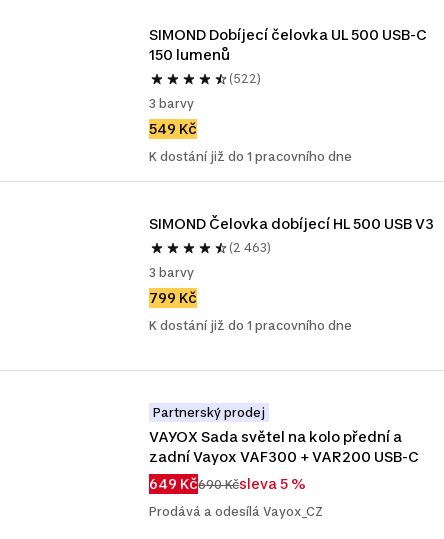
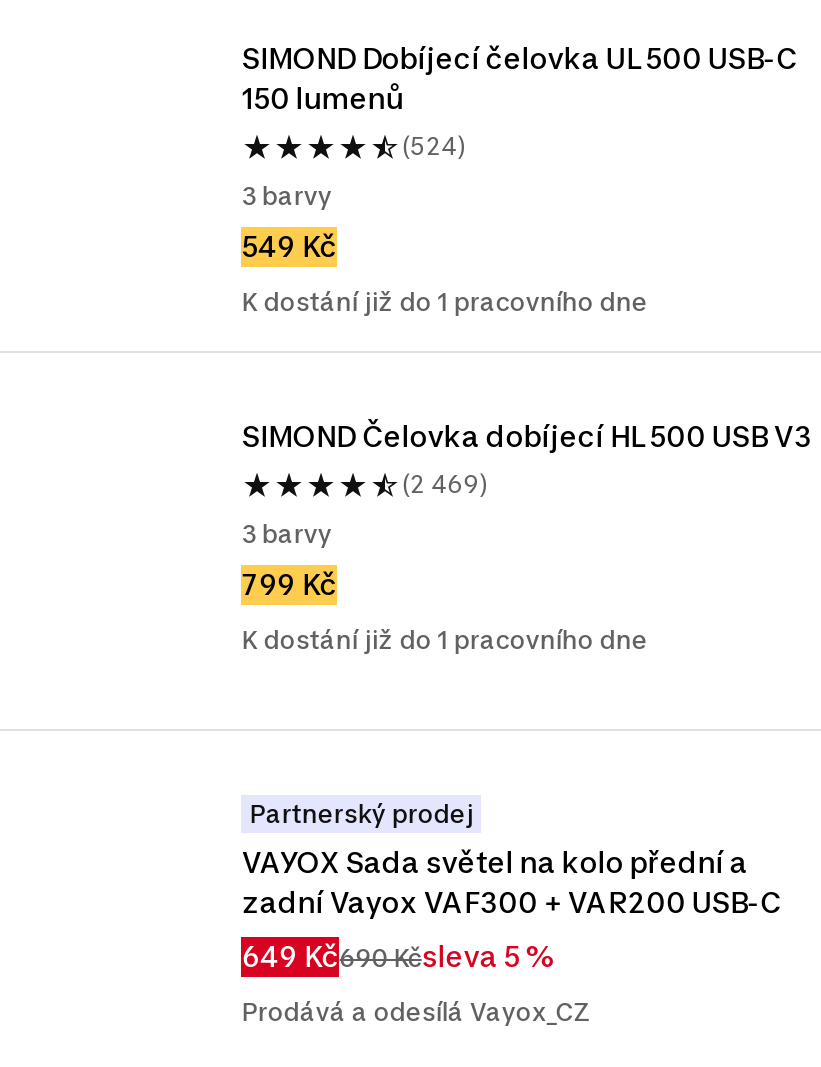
- (522)
+ (524)

- (2 463)
+ (2 469)
